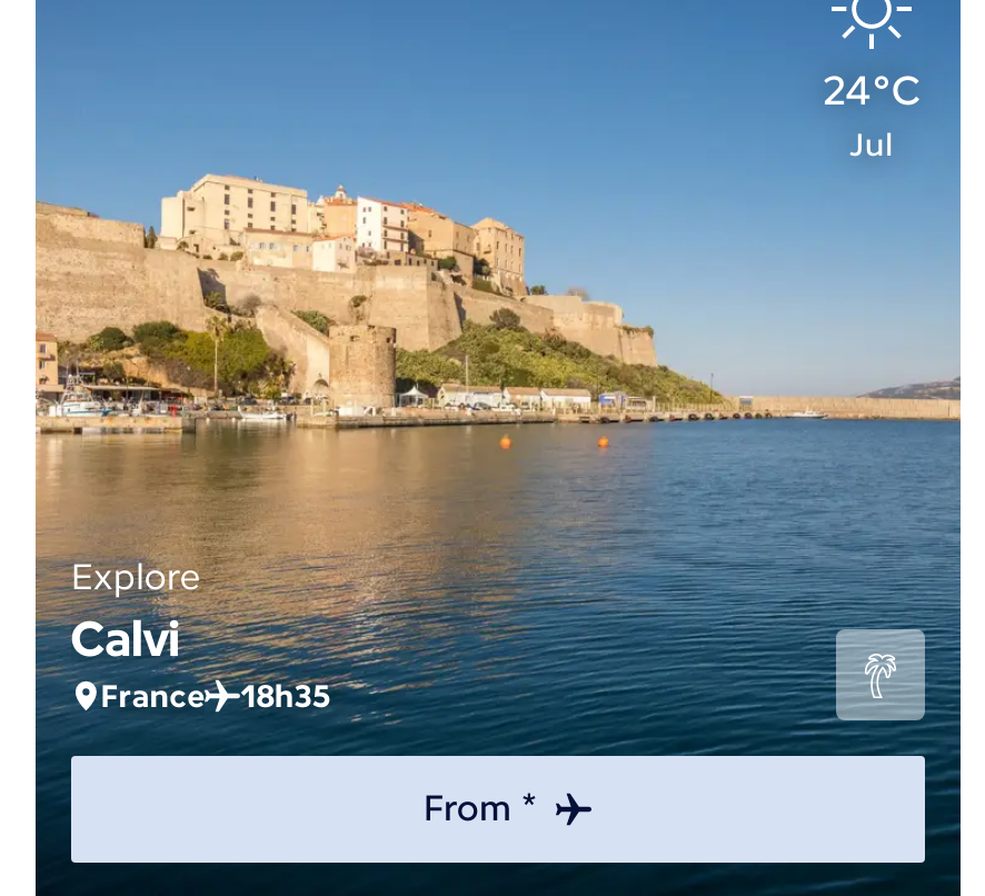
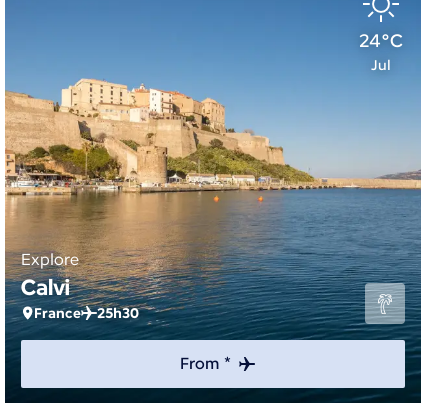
- France 18h35
+ France 25h30
